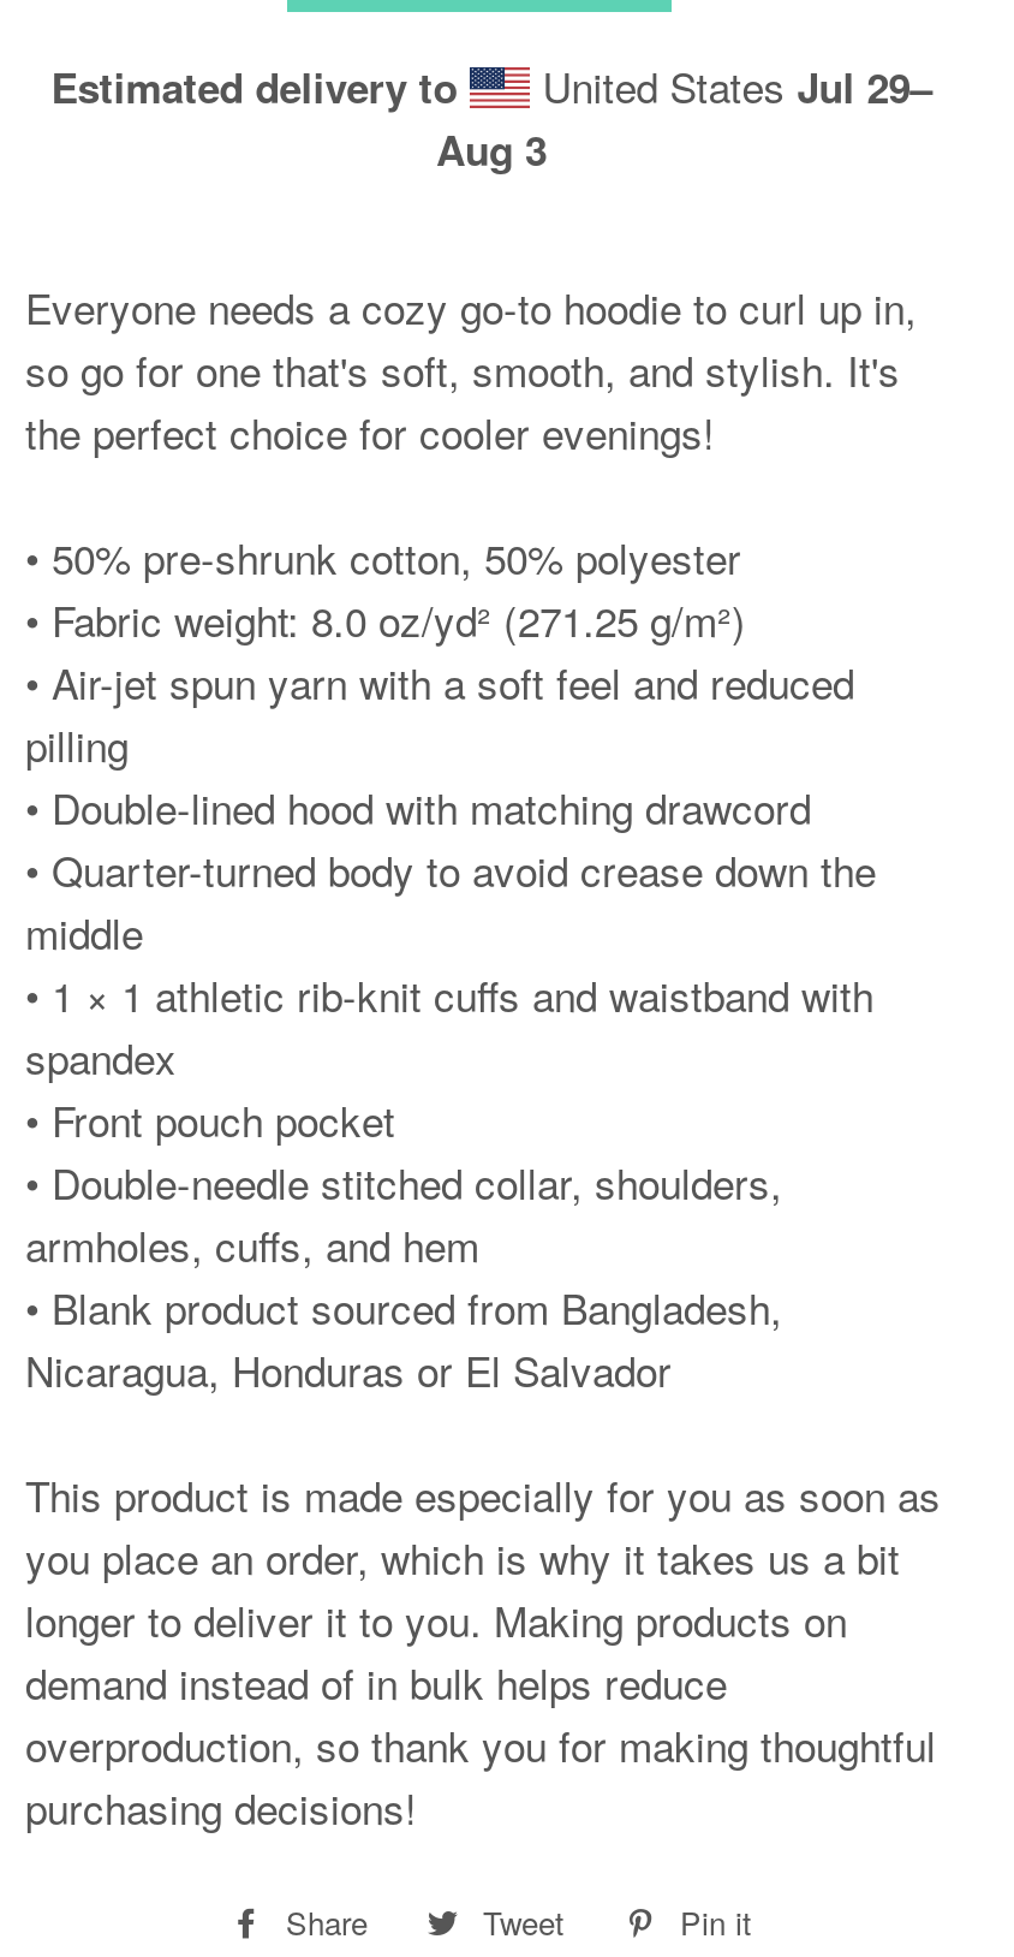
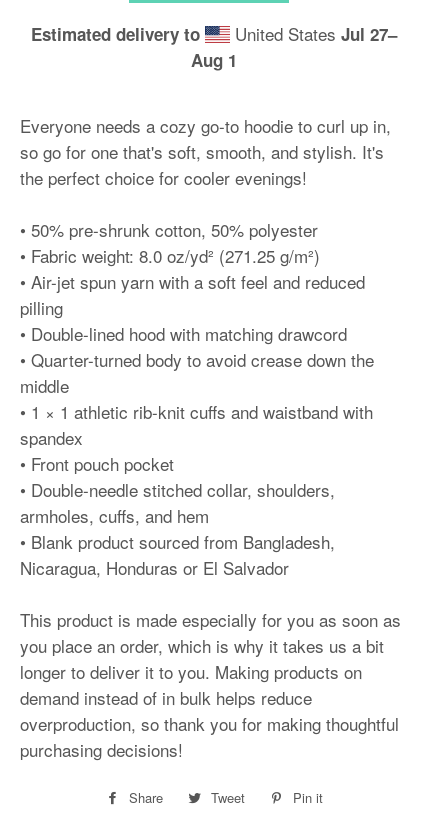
- United States Jul 29–
+ United States Jul 27–

- Aug 3
+ Aug 1
